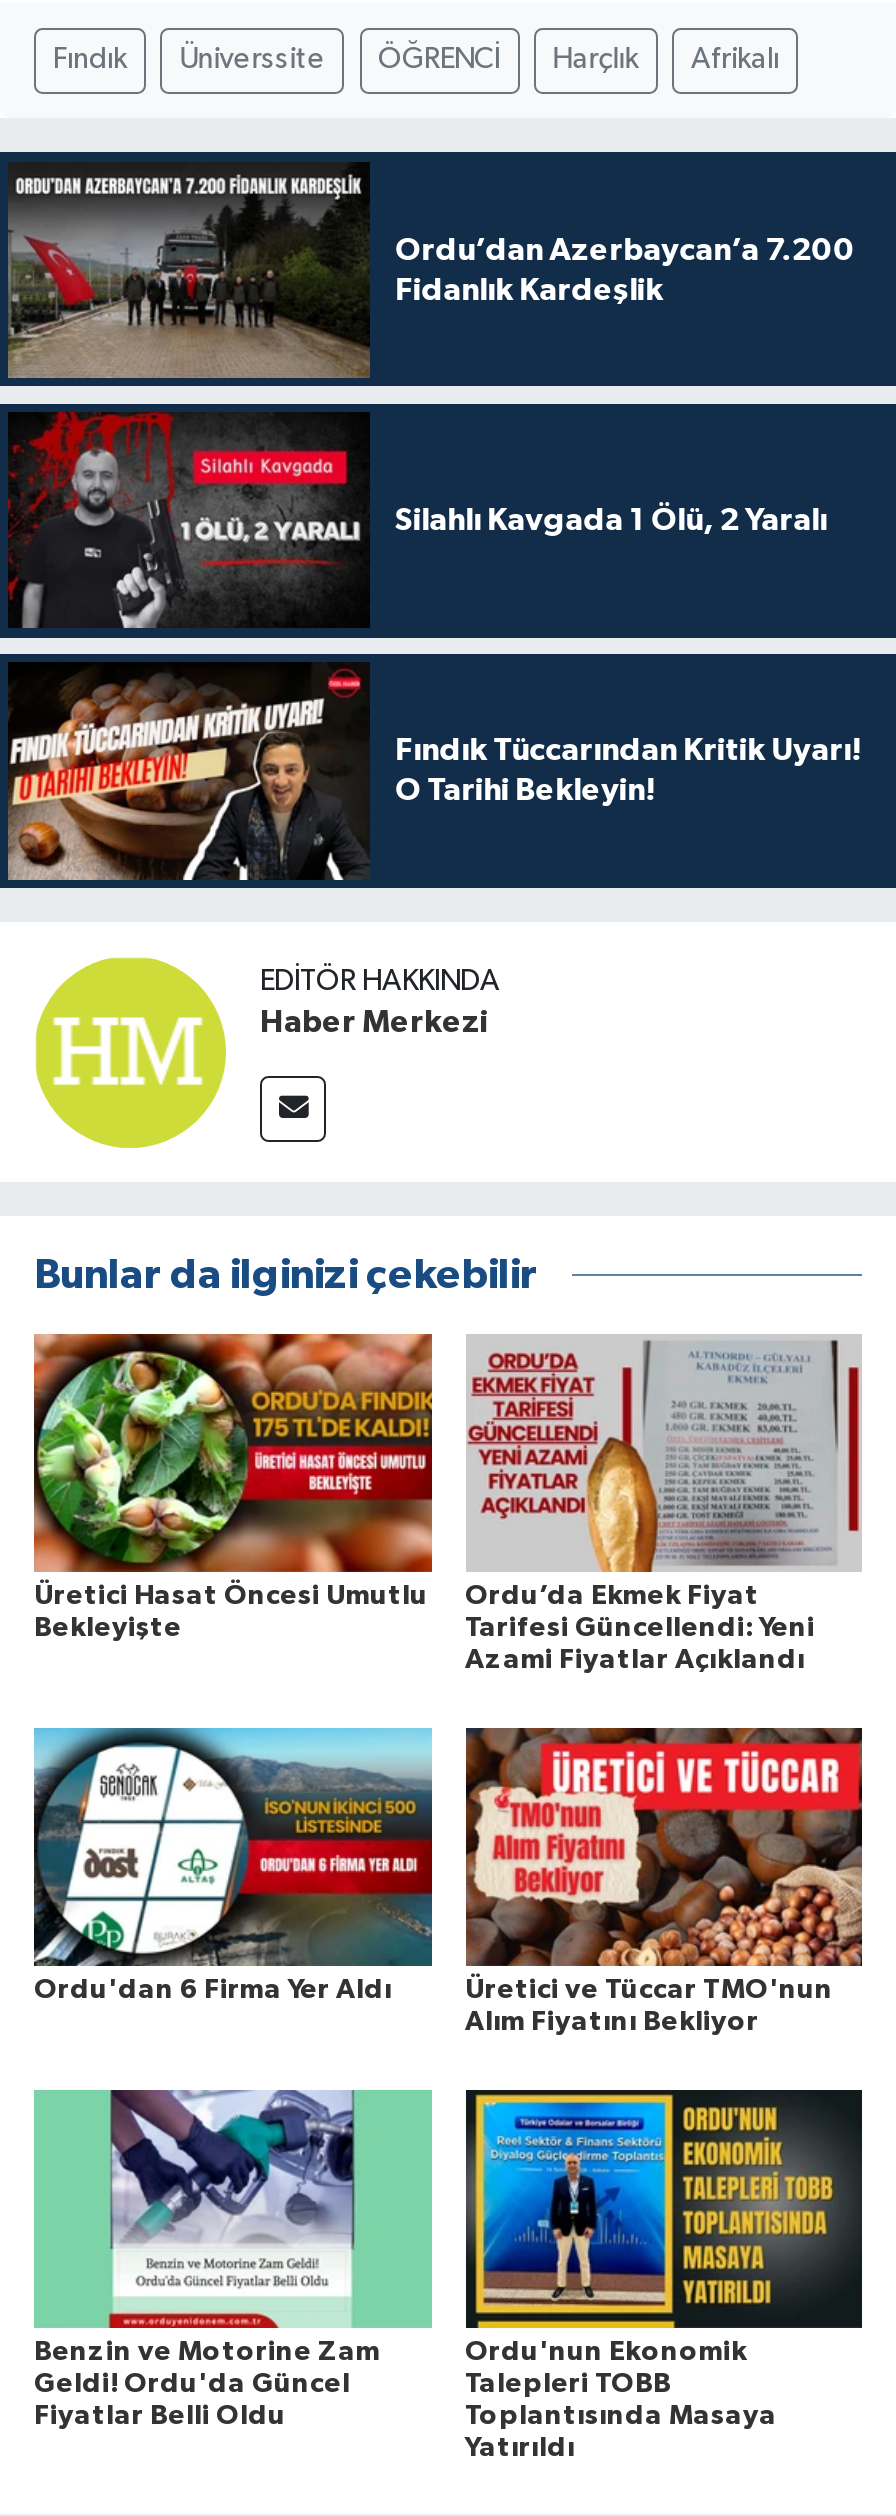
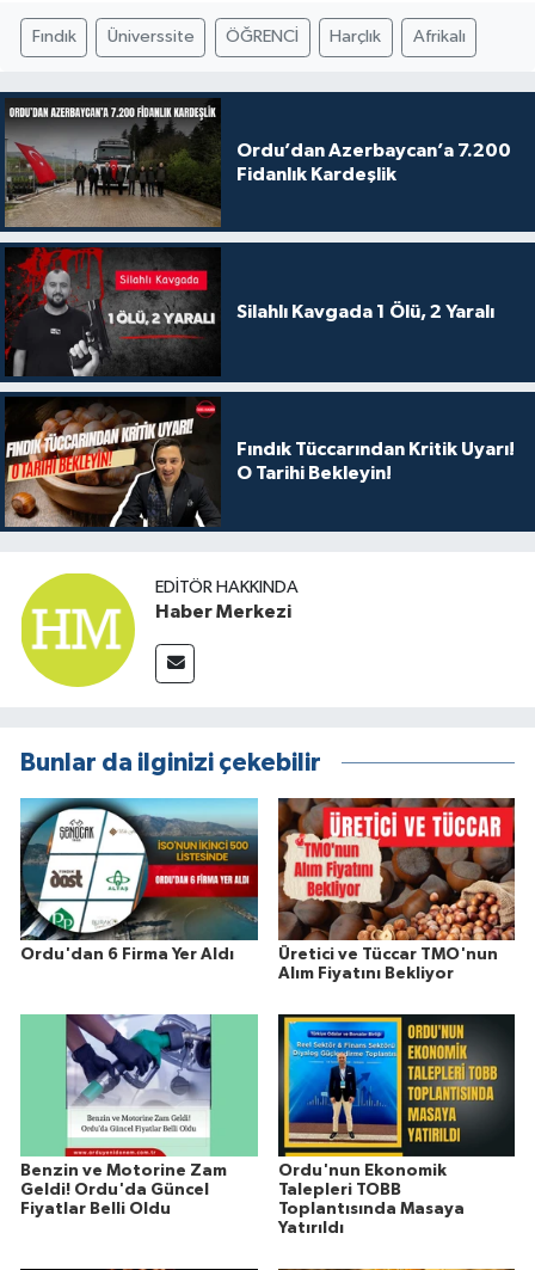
- [image]
- Üretici Hasat Öncesi Umutlu
- Bekleyişte

- [image]
- Ordu’da Ekmek Fiyat
- Tarifesi Güncellendi: Yeni
- Azami Fiyatlar Açıklandı
